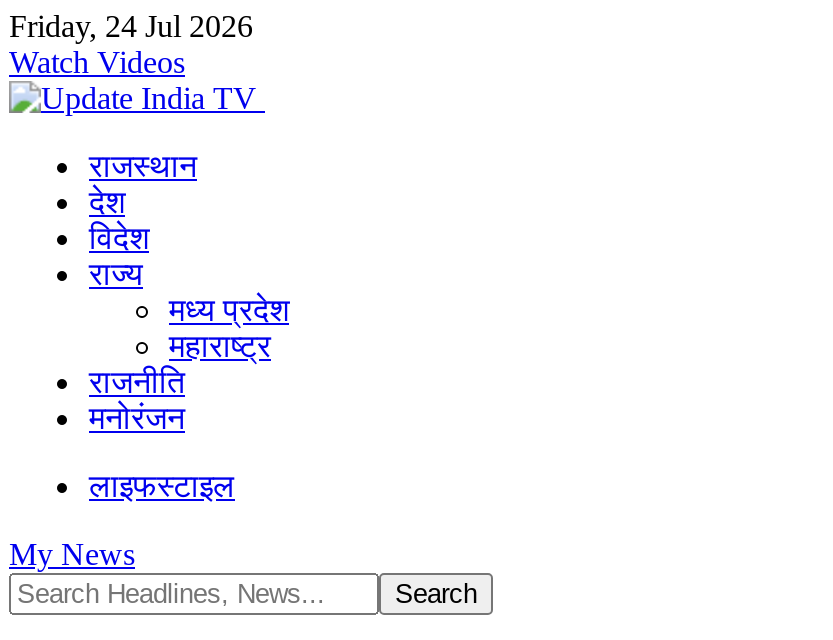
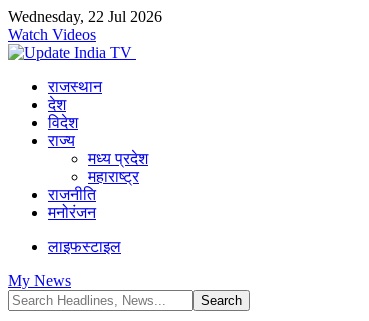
- Friday, 24 Jul 2026
+ Wednesday, 22 Jul 2026
